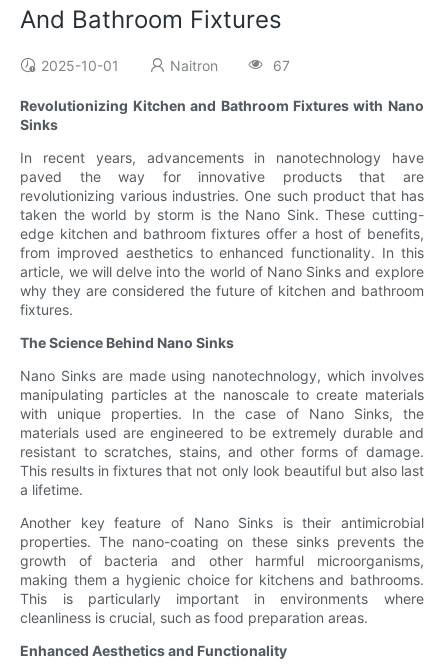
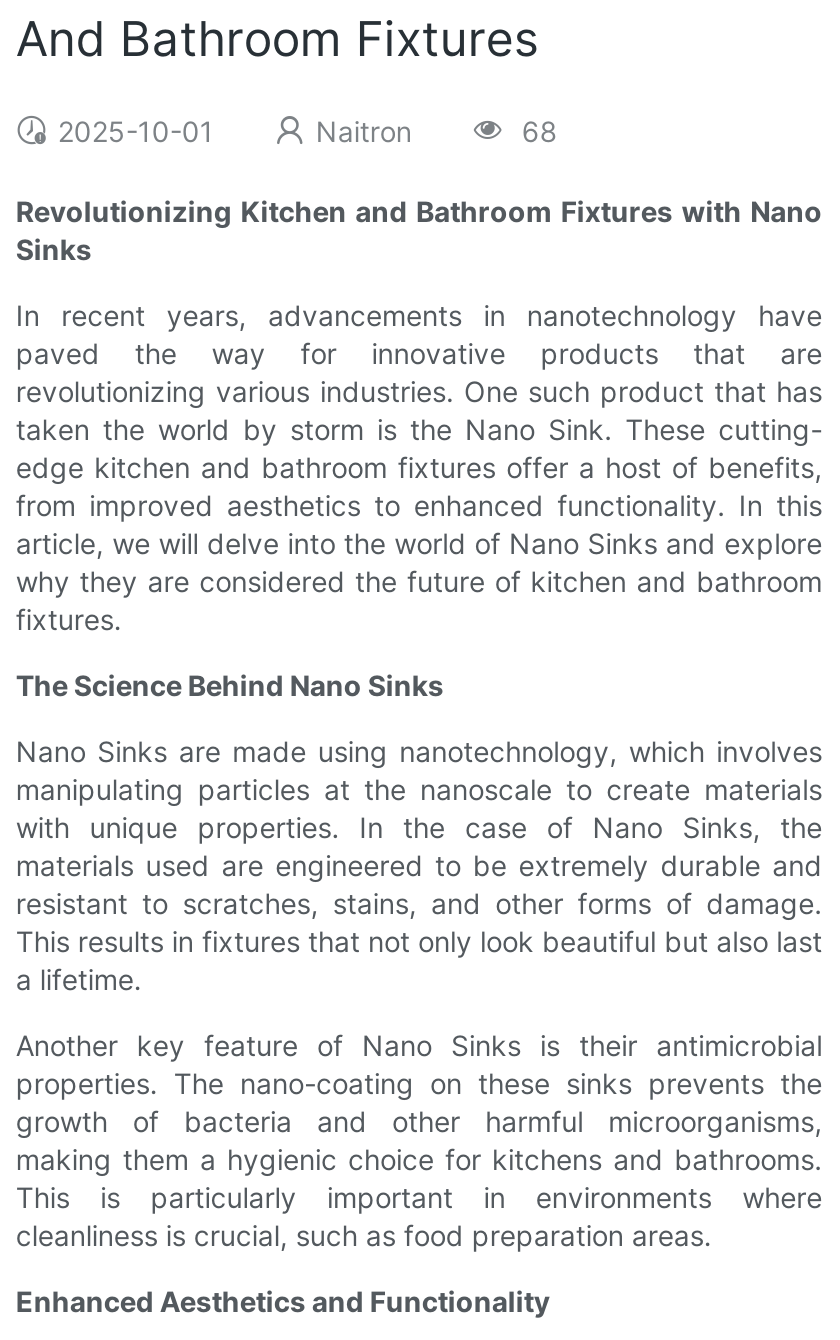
- 67
+ 68
